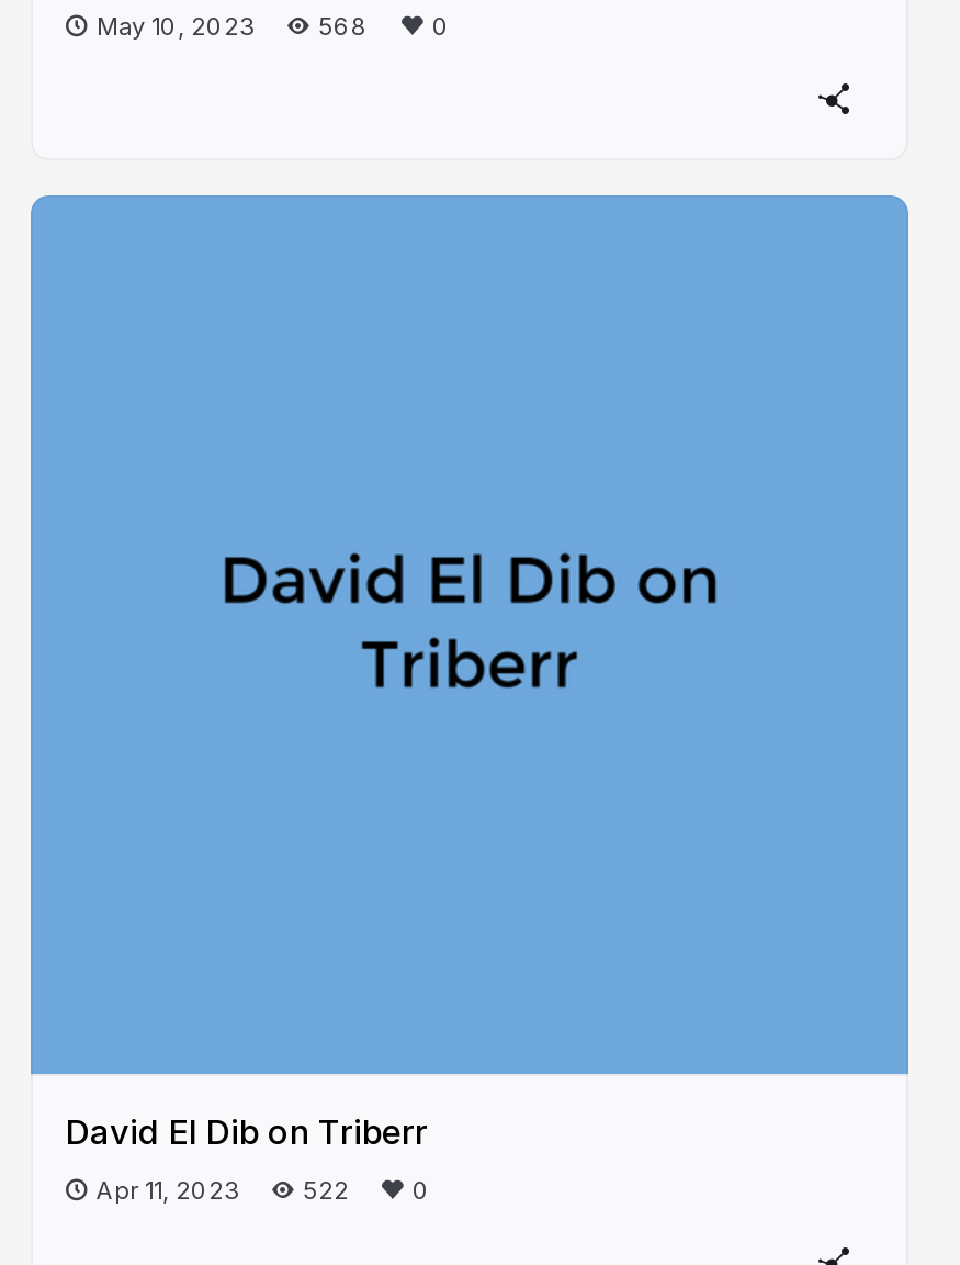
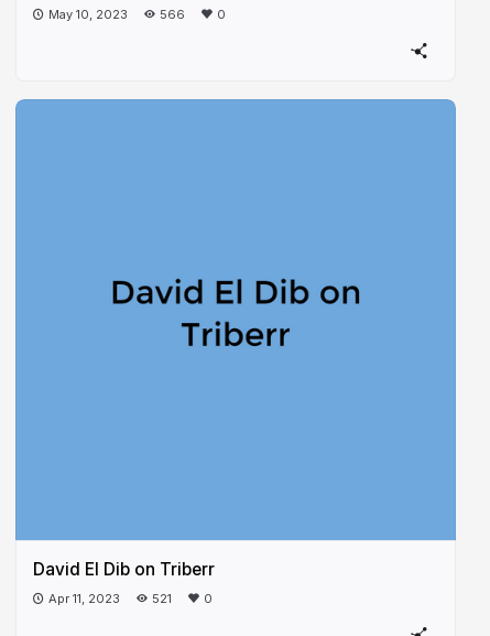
- 568
+ 566

- 522
+ 521
